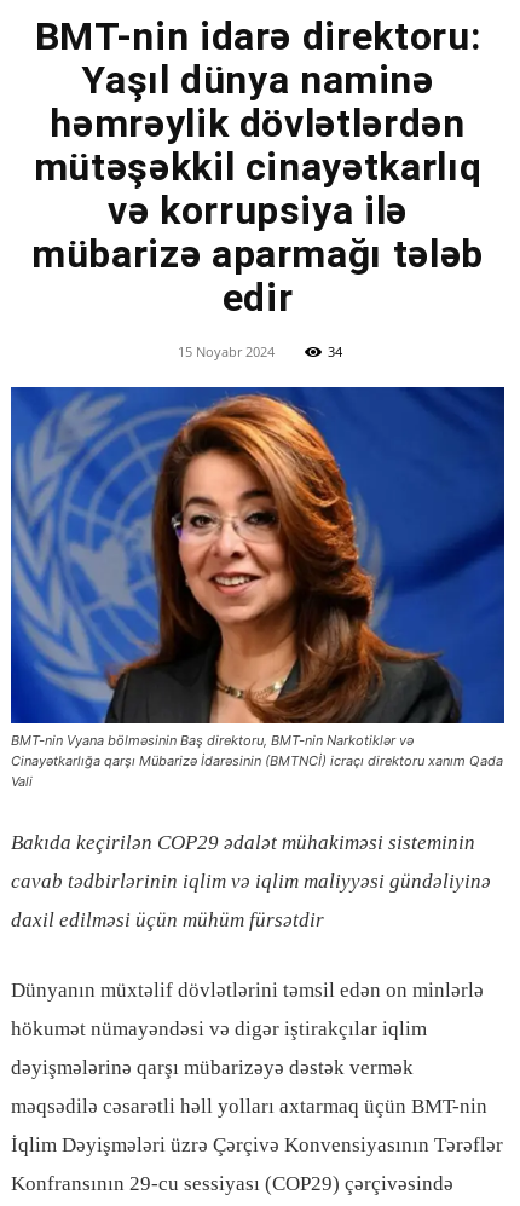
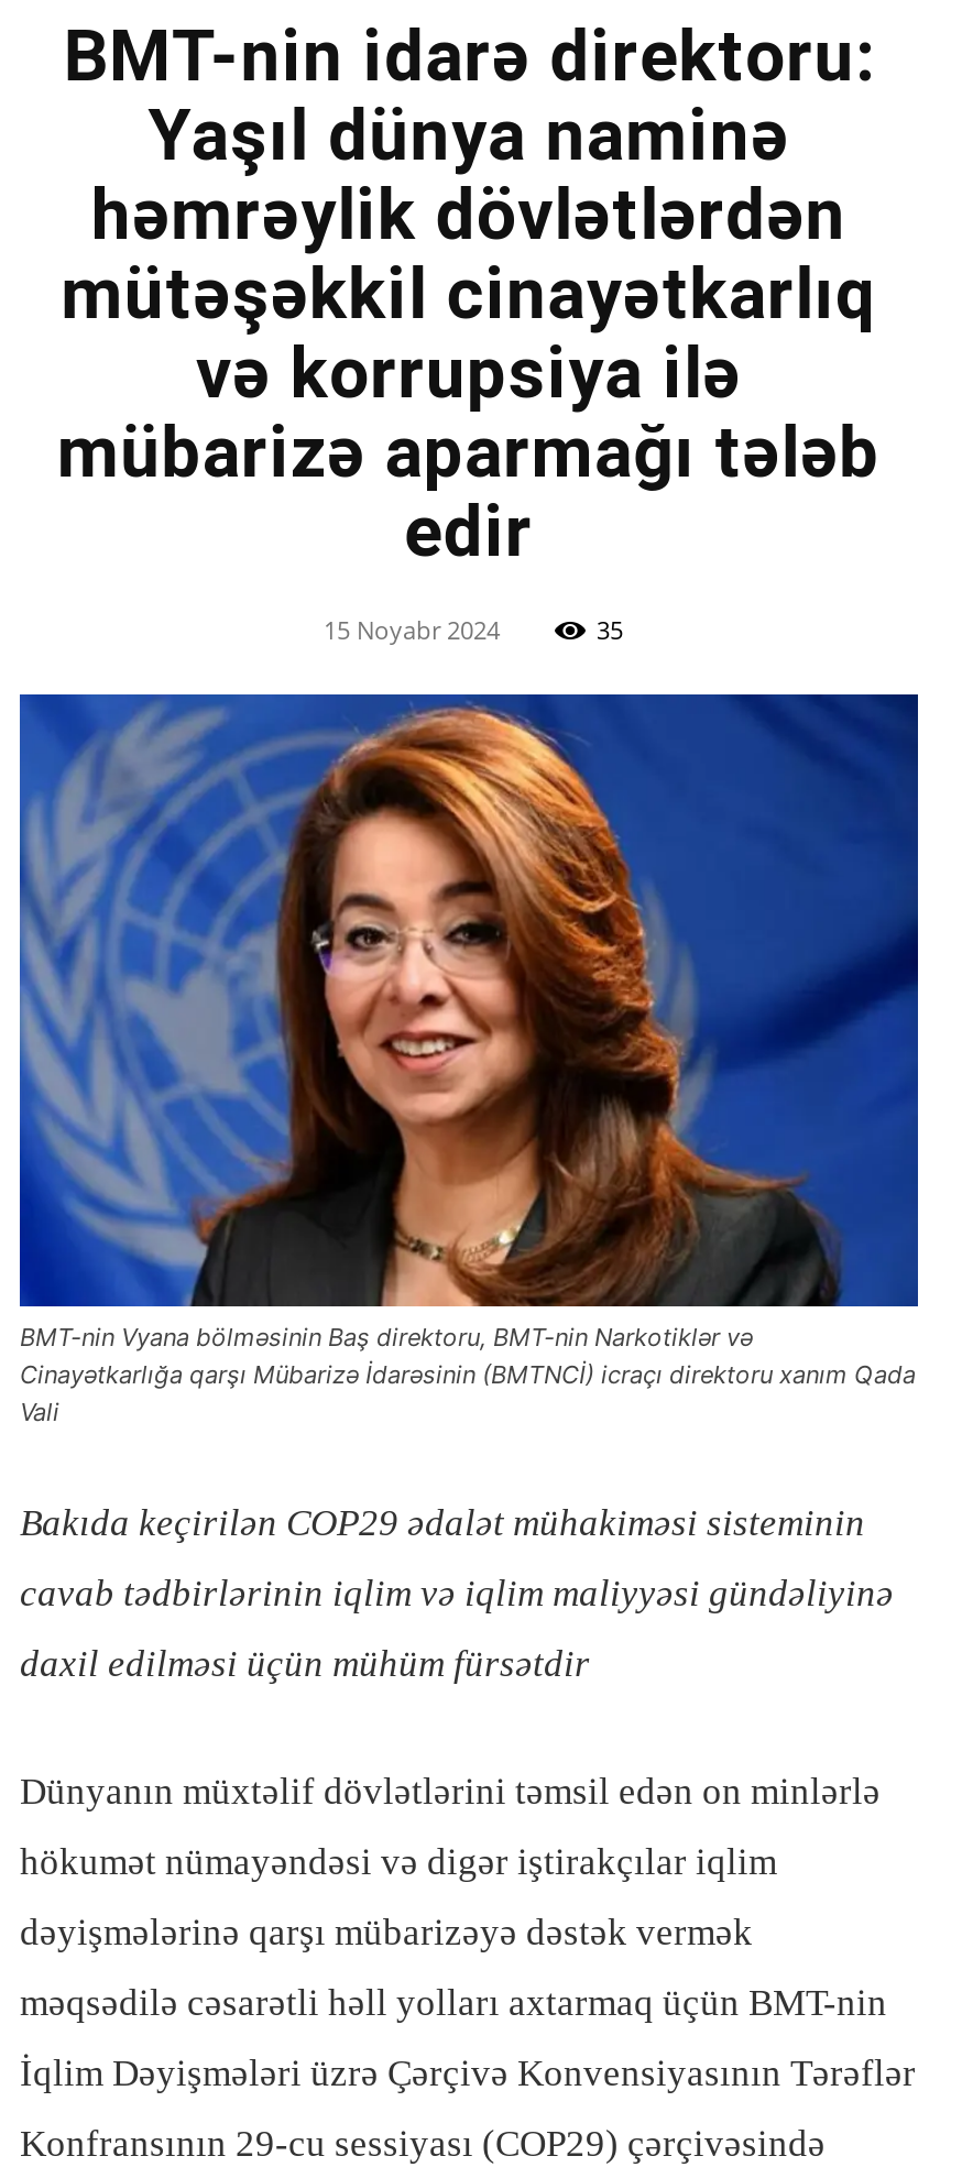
- 34
+ 35
